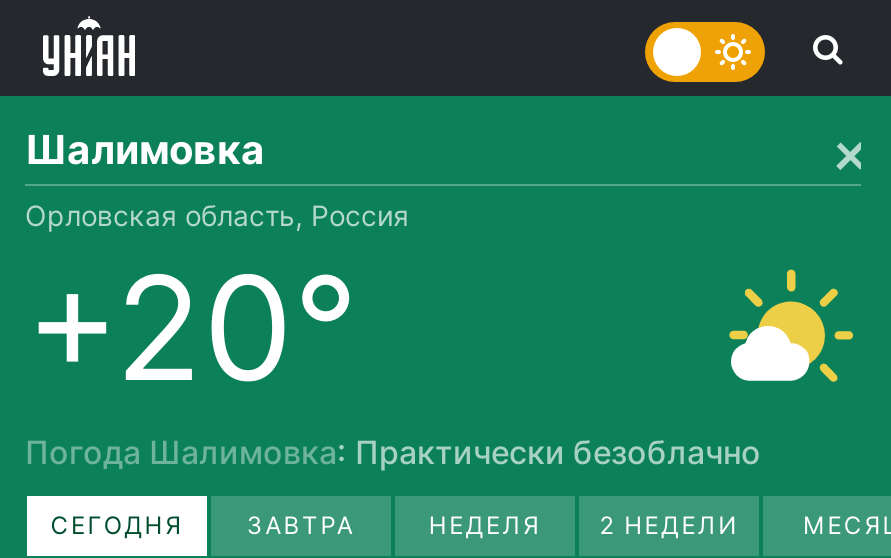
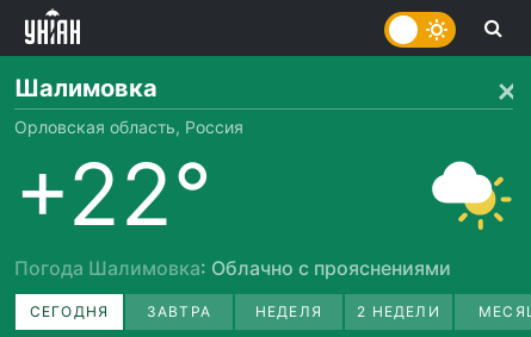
- [image]
- +20°
- Погода Шалимовка: Практически безоблачно
+ [image]
+ +22°
+ Погода Шалимовка: Облачно с прояснениями
